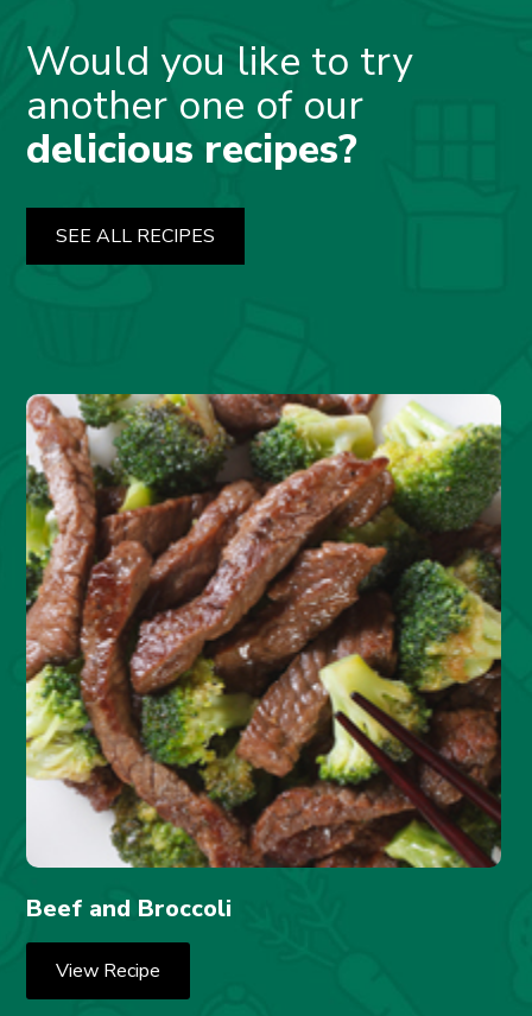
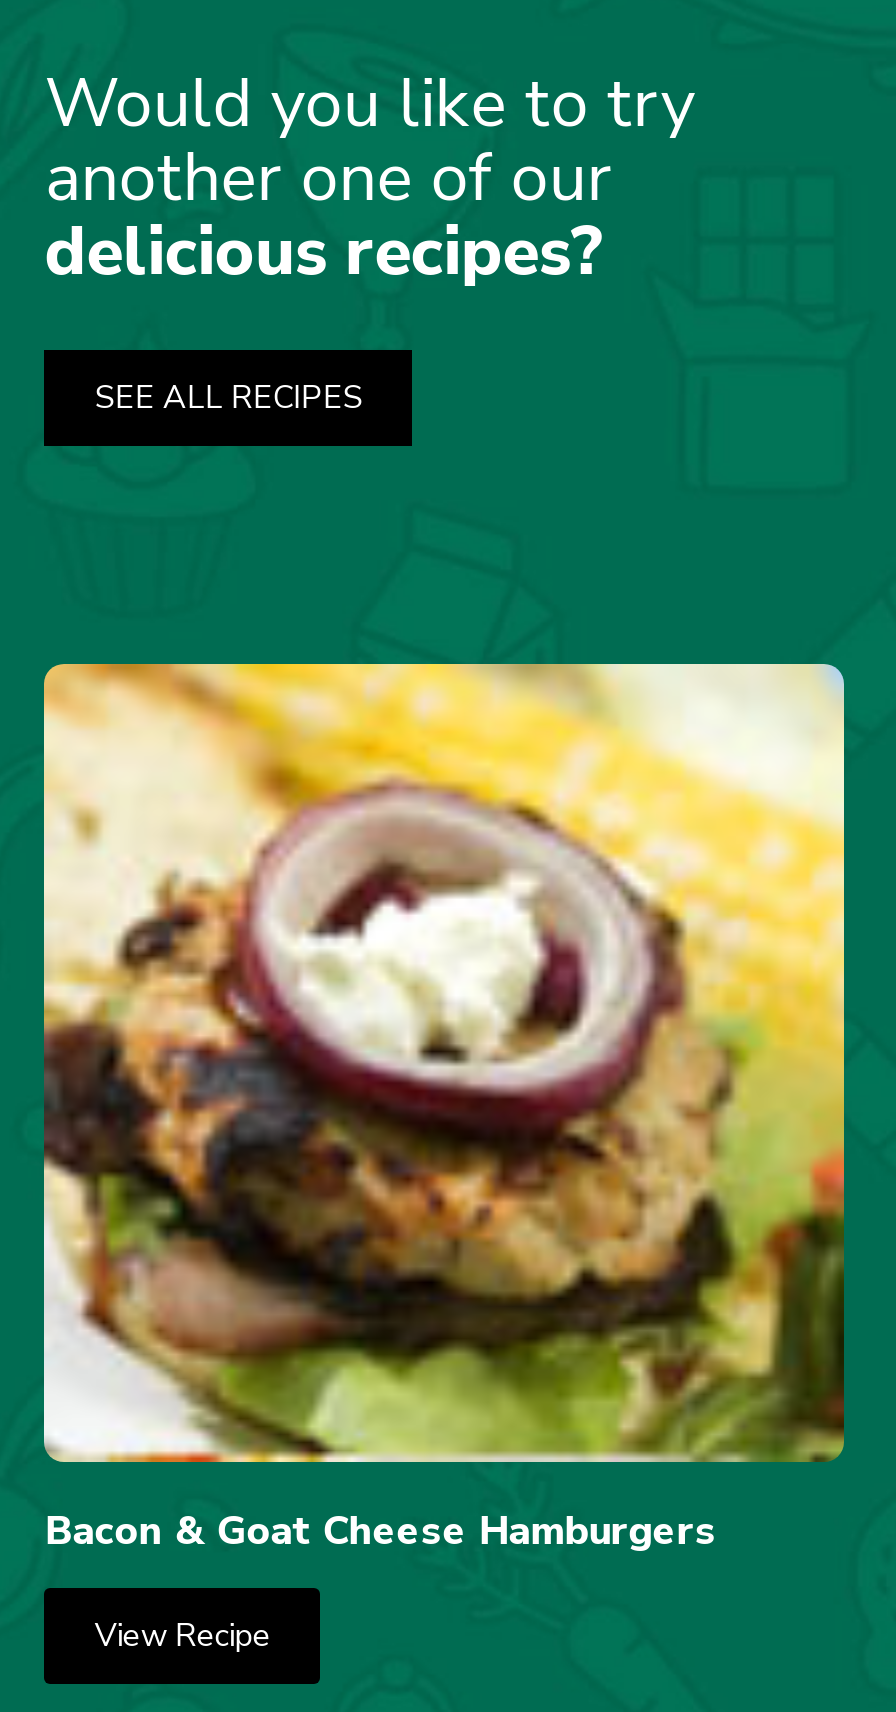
- [image]
- Beef and Broccoli
+ [image]
+ Bacon & Goat Cheese Hamburgers
